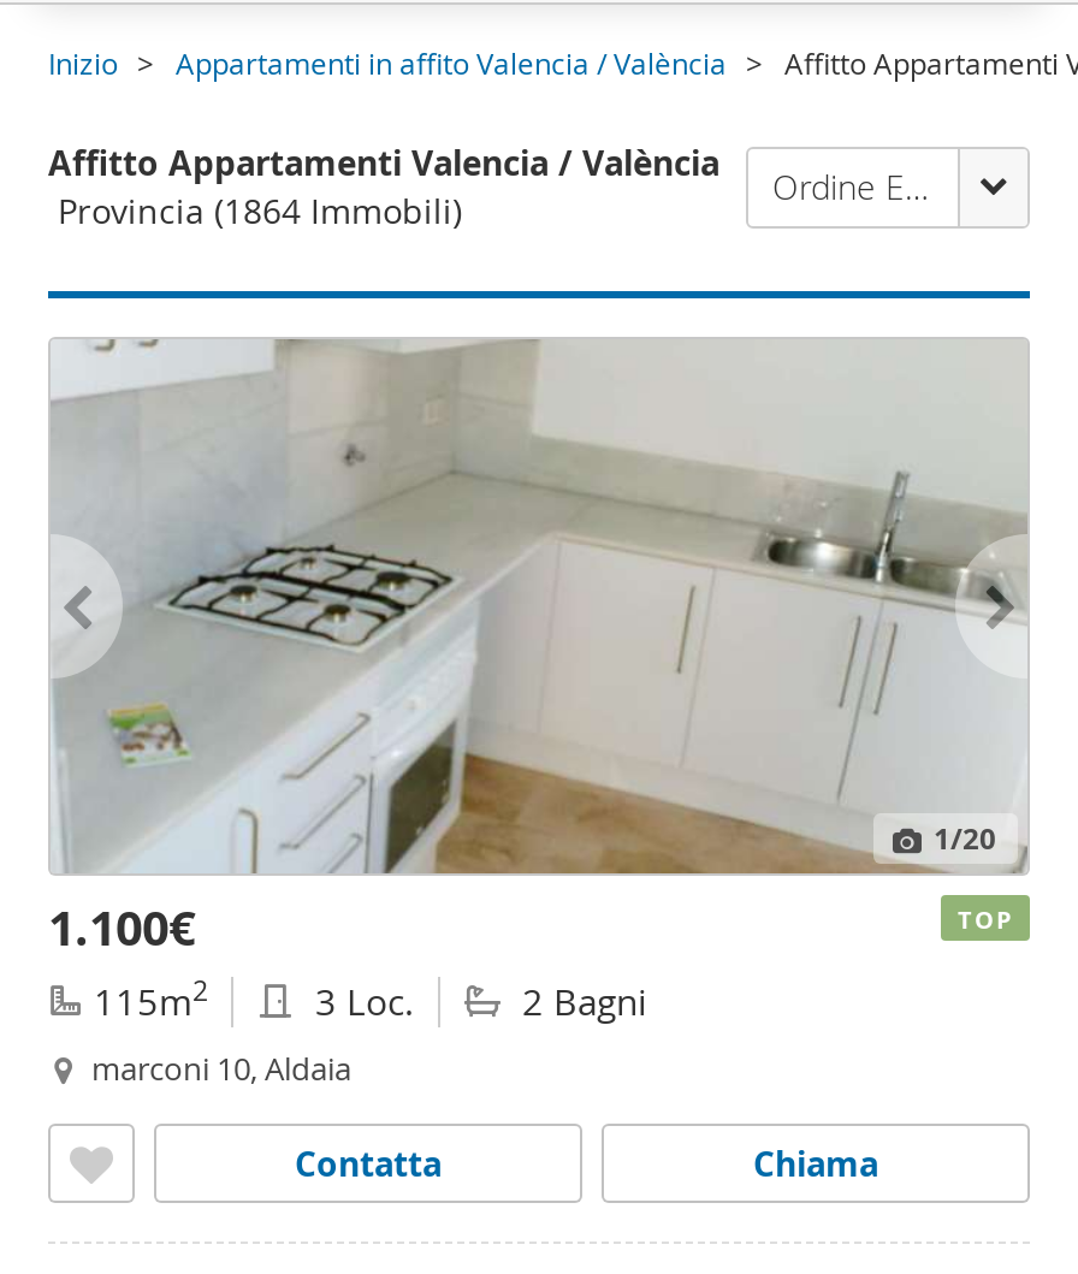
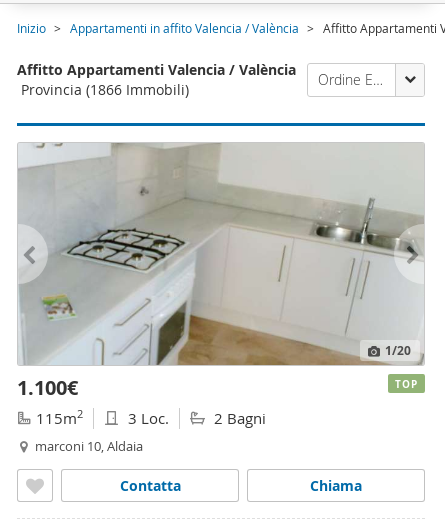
- Provincia (1864 Immobili)
+ Provincia (1866 Immobili)
